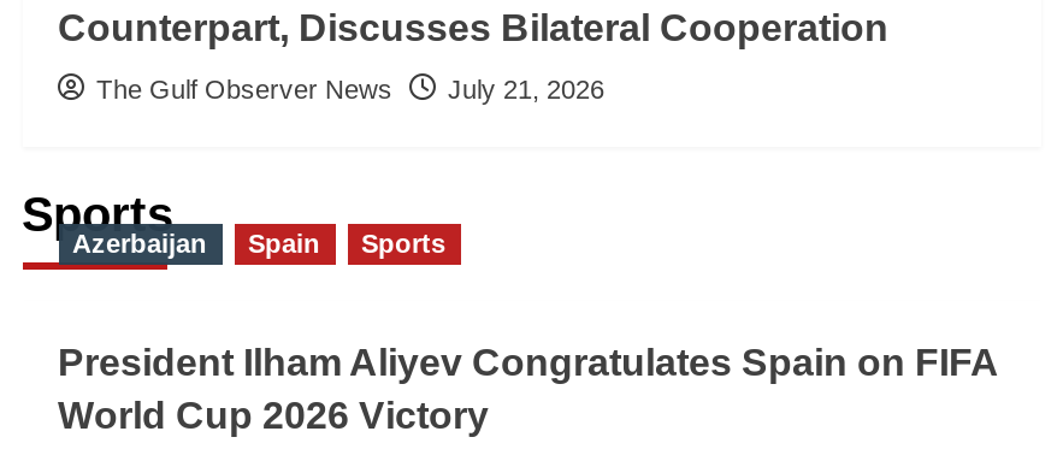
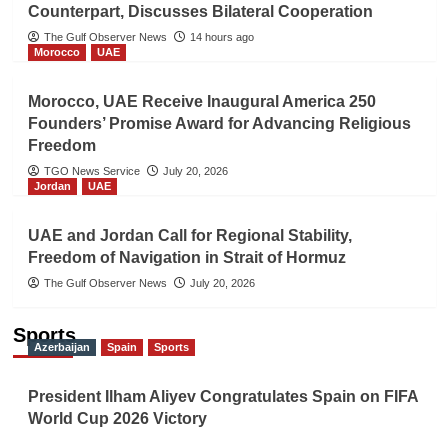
- July 21, 2026
+ 14 hours ago
+ Morocco
+ UAE
+ Morocco, UAE Receive Inaugural America 250
+ Founders’ Promise Award for Advancing Religious
+ Freedom
+ TGO News Service
+ July 20, 2026
+ Jordan
+ UAE
+ UAE and Jordan Call for Regional Stability,
+ Freedom of Navigation in Strait of Hormuz
+ The Gulf Observer News
+ July 20, 2026
